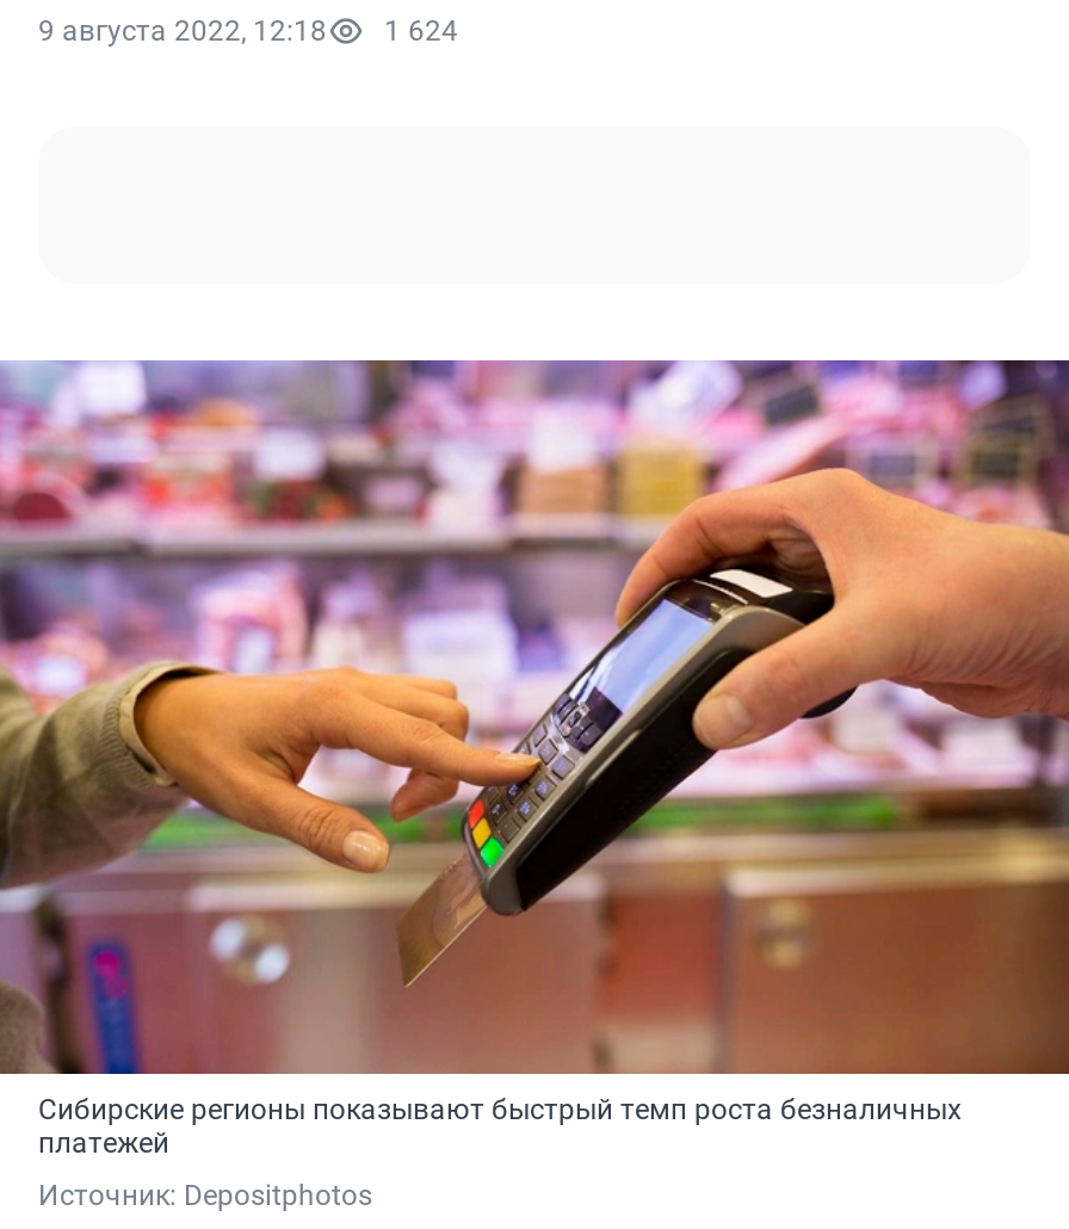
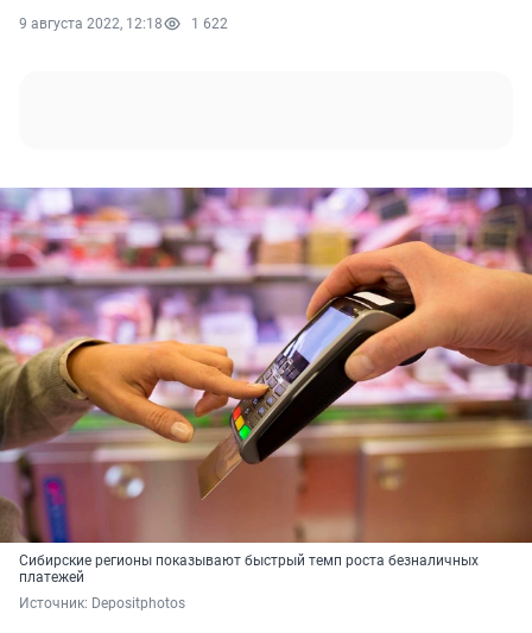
- 9 августа 2022, 12:18 1 624
+ 9 августа 2022, 12:18 1 622
